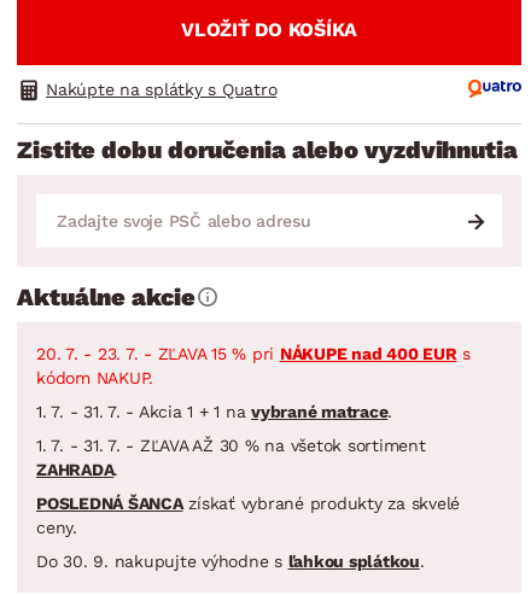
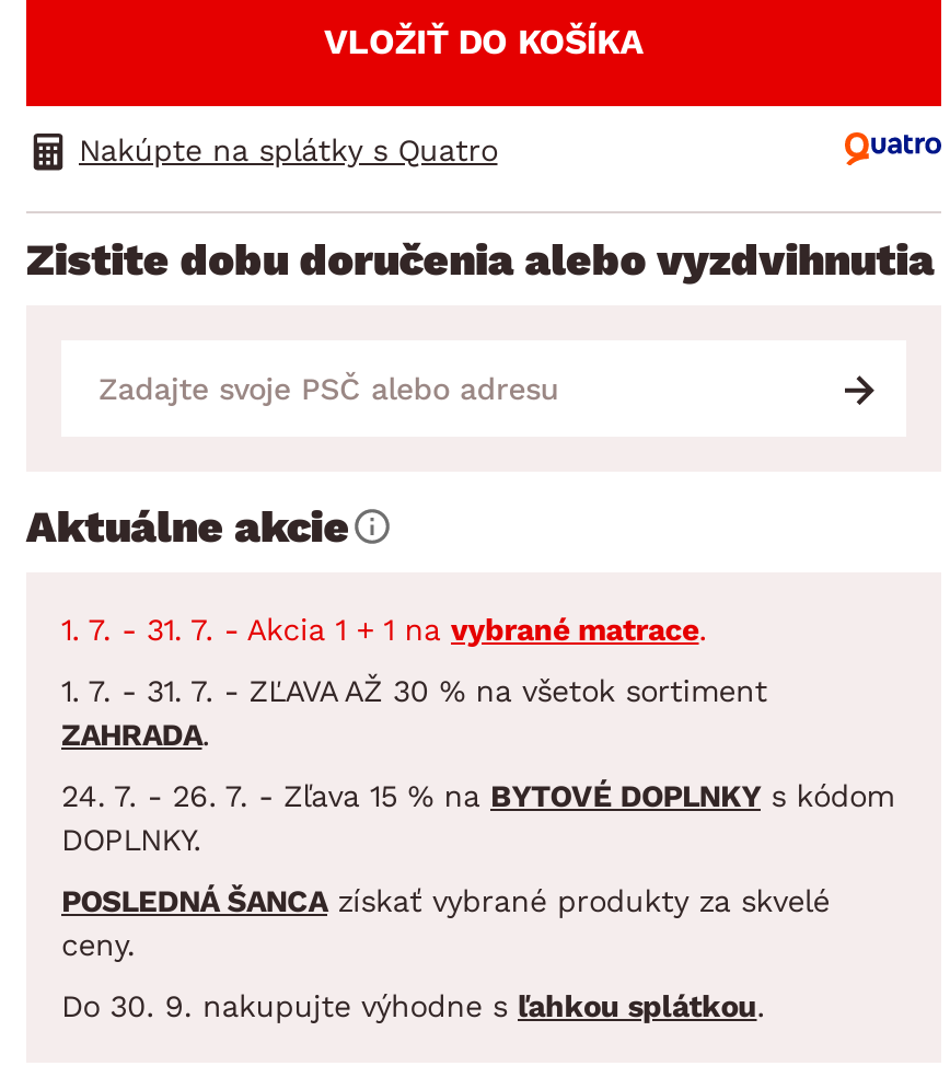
- 20. 7. - 23. 7. - ZĽAVA 15 % pri NÁKUPE nad 400 EUR s
- kódom NAKUP.

moved up: 1. 7. - 31. 7. - Akcia 1 + 1 na vybrané matrace. | 1. 7. - 31. 7. - ZĽAVA AŽ 30 % na všetok sortiment | ZAHRADA.

+ 24. 7. - 26. 7. - Zľava 15 % na BYTOVÉ DOPLNKY s kódom
+ DOPLNKY.
